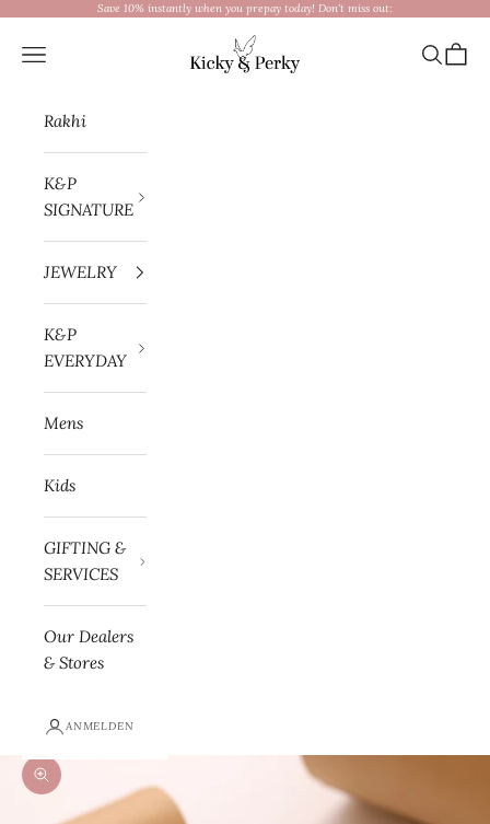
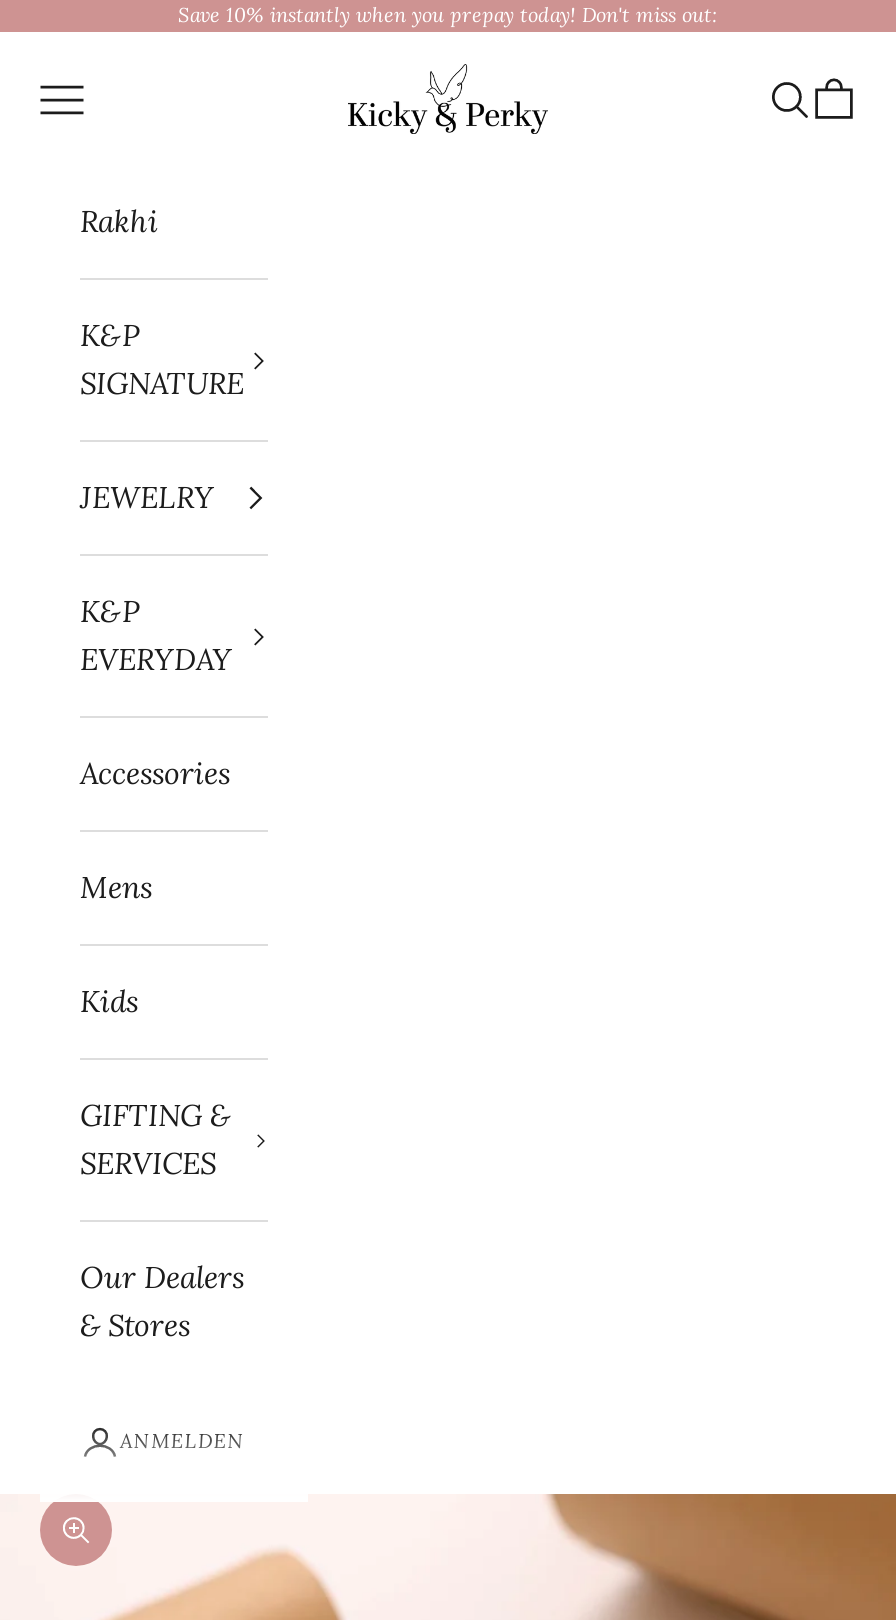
+ Accessories
